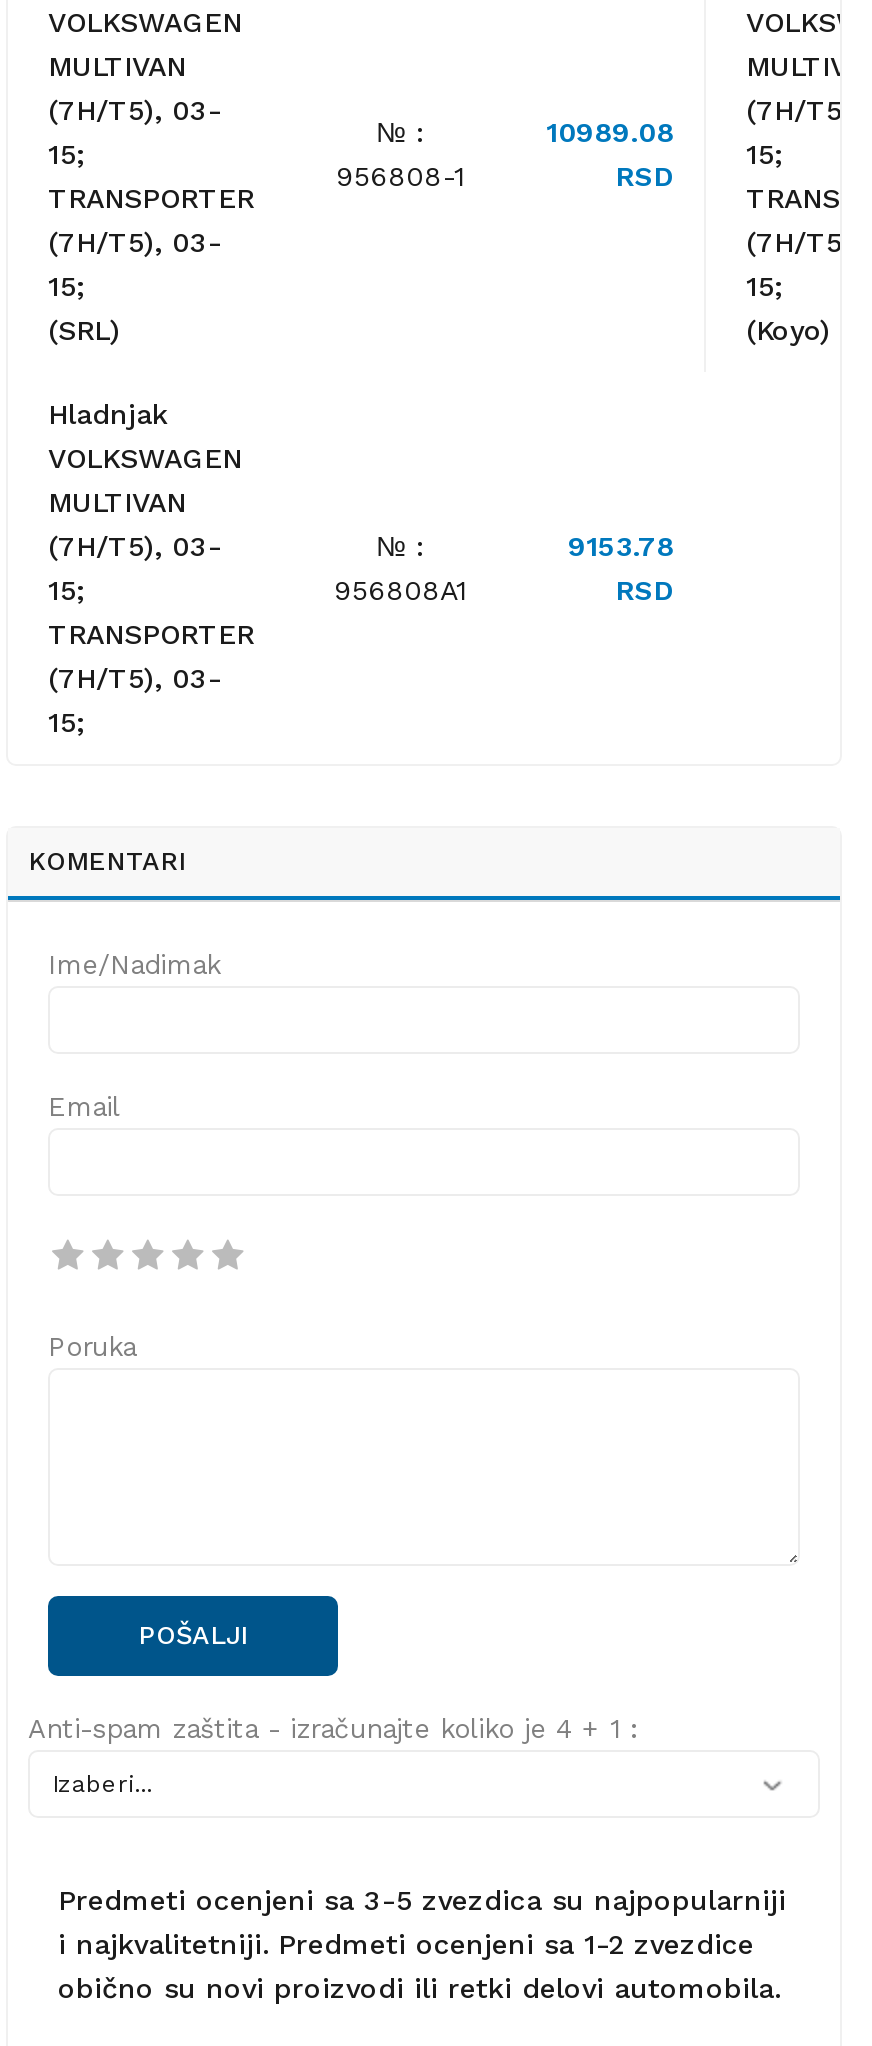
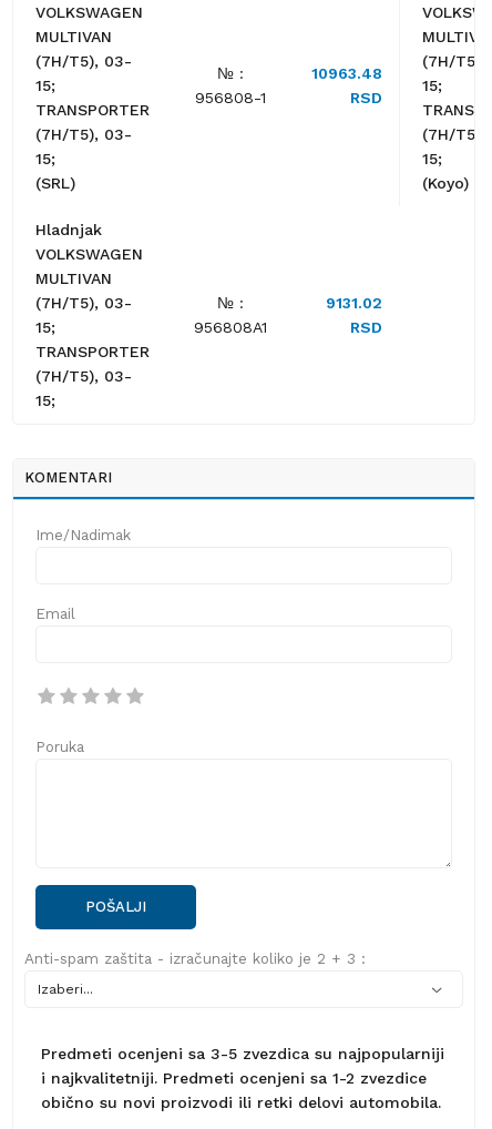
- 10989.08
+ 10963.48

- 9153.78
+ 9131.02

- Anti-spam zaštita - izračunajte koliko je 4 + 1 :
+ Anti-spam zaštita - izračunajte koliko je 2 + 3 :
